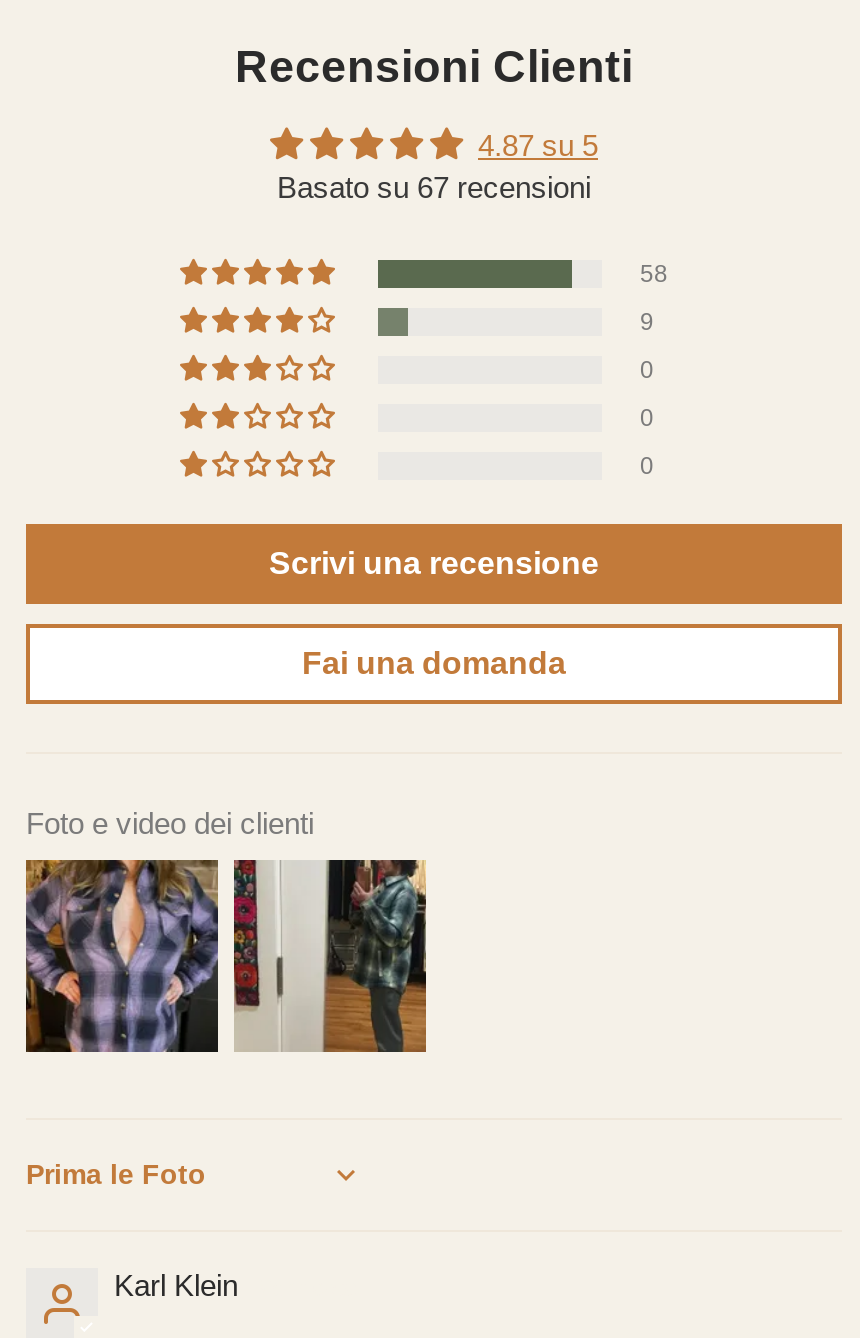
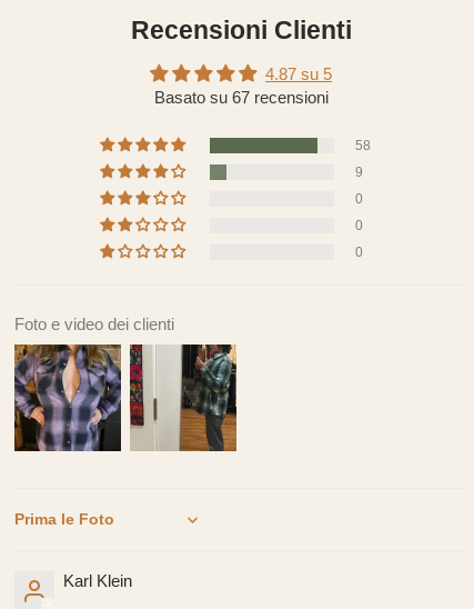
- Scrivi una recensione
- Fai una domanda
